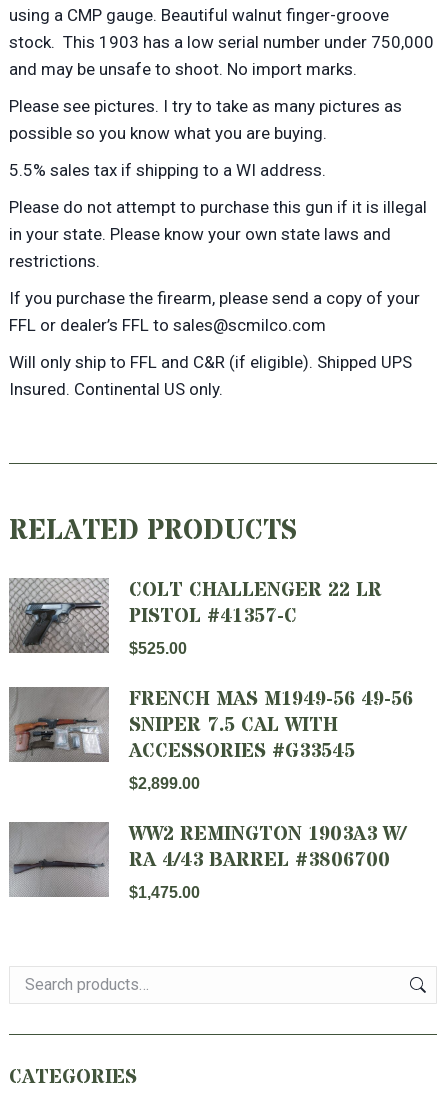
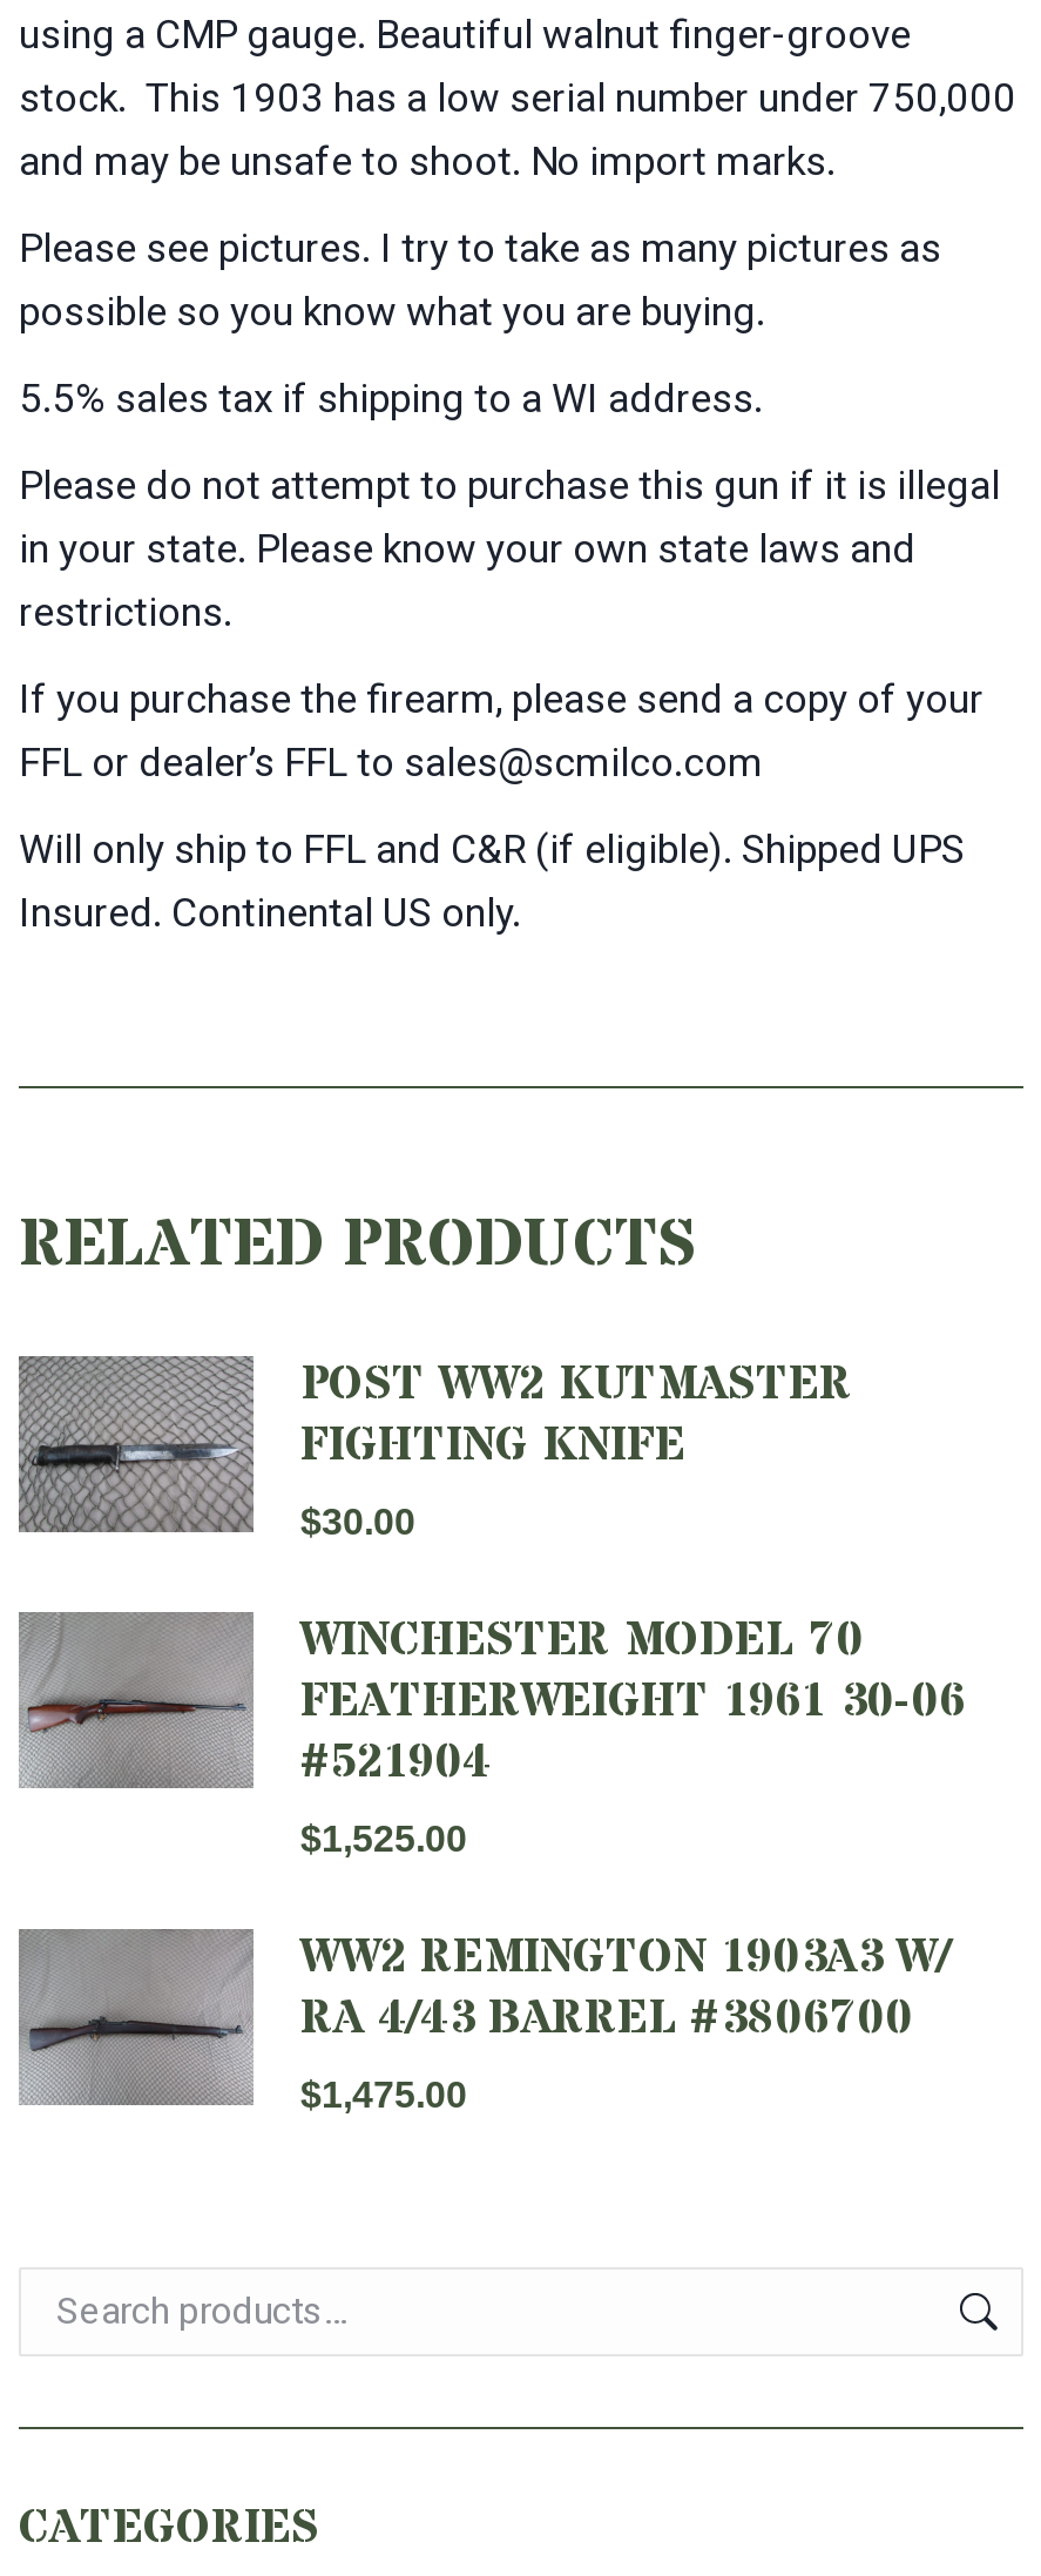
- [image]
- COLT CHALLENGER 22 LR
- PISTOL #41357-C
- $525.00
+ [image]
+ POST WW2 KUTMASTER
+ FIGHTING KNIFE
+ $30.00

- [image]
- FRENCH MAS M1949-56 49-56
- SNIPER 7.5 CAL WITH
- ACCESSORIES #G33545
- $2,899.00
+ [image]
+ WINCHESTER MODEL 70
+ FEATHERWEIGHT 1961 30-06
+ #521904
+ $1,525.00
